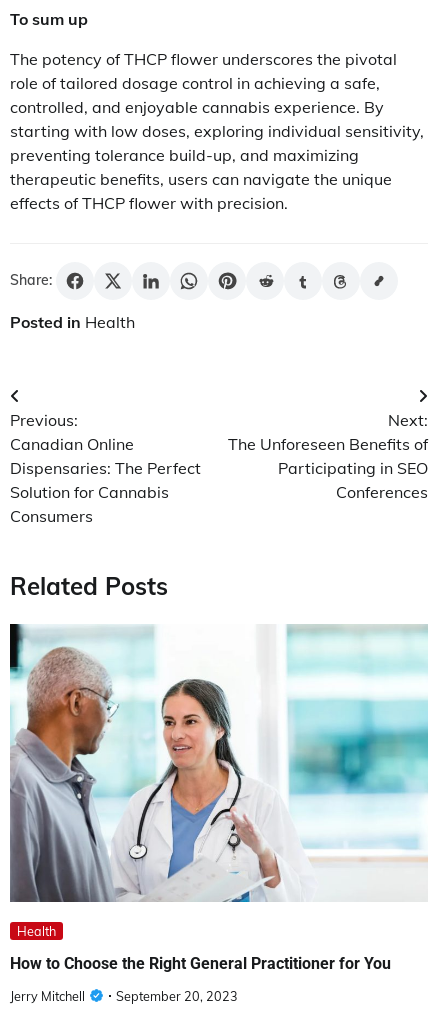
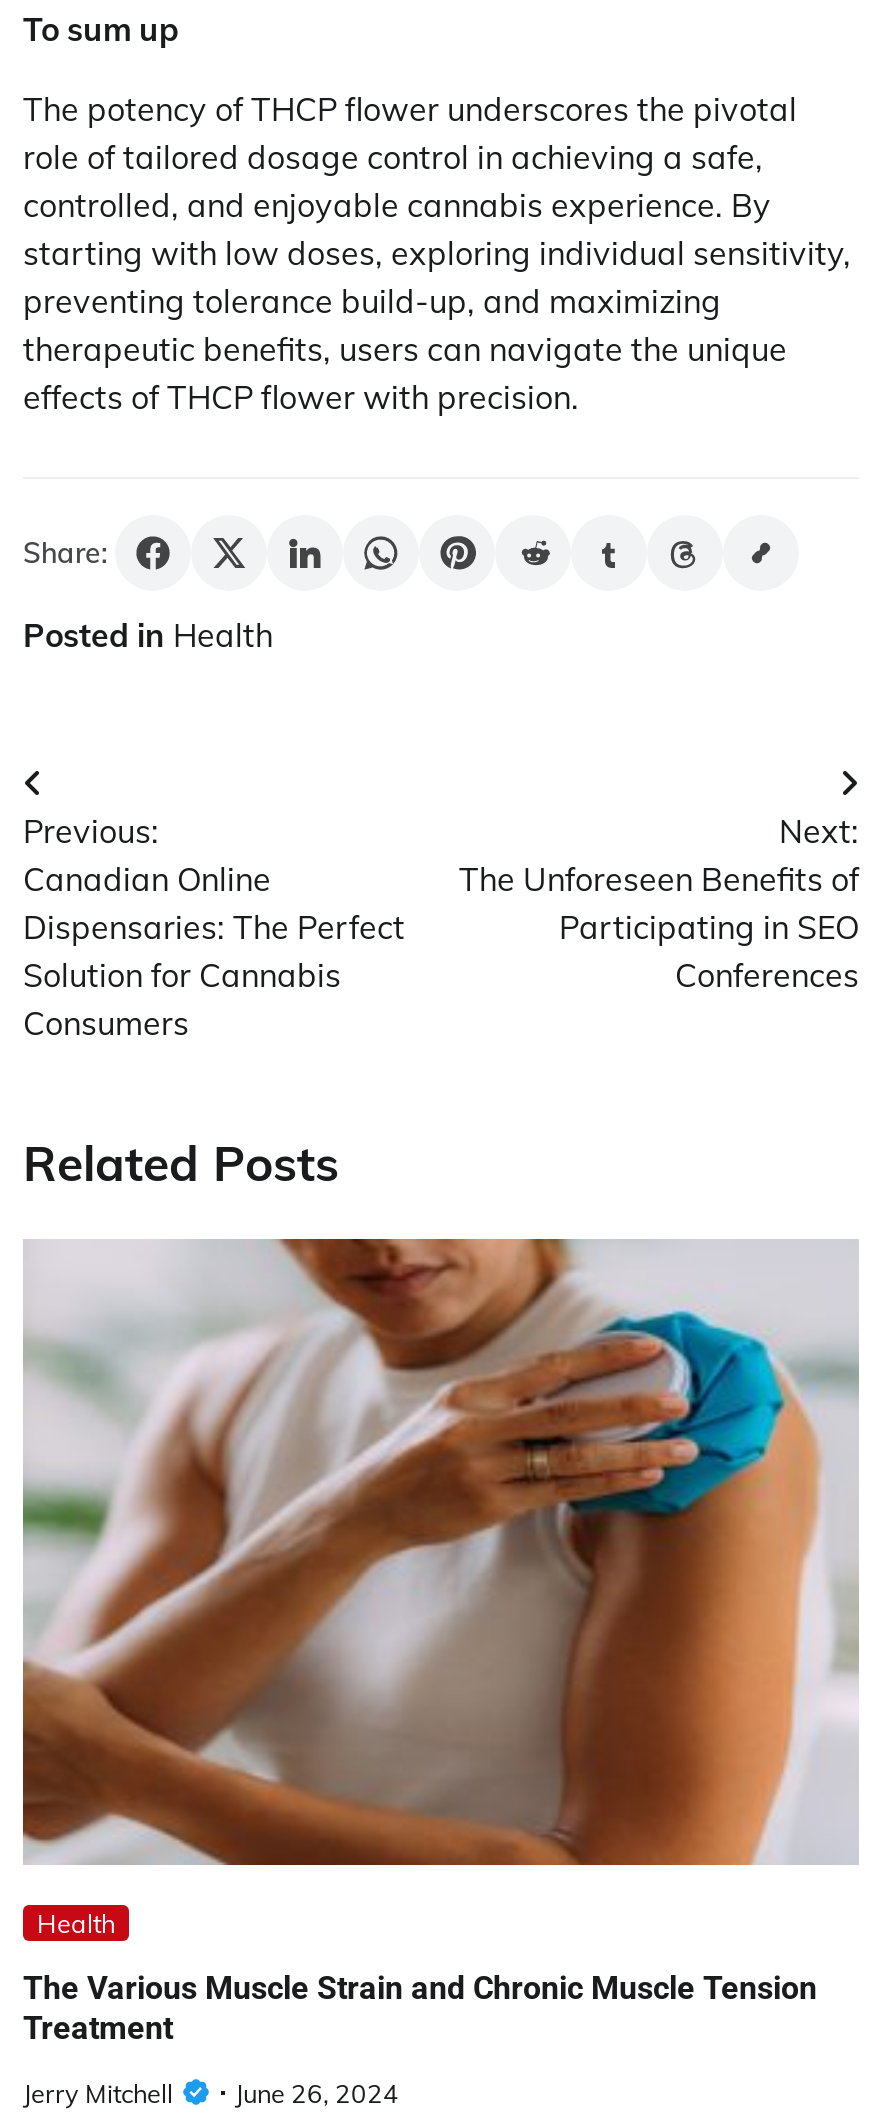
- [image]
+ [image]

- How to Choose the Right General Practitioner for You
+ The Various Muscle Strain and Chronic Muscle Tension
+ Treatment

- Jerry Mitchell September 20, 2023
+ Jerry Mitchell June 26, 2024
